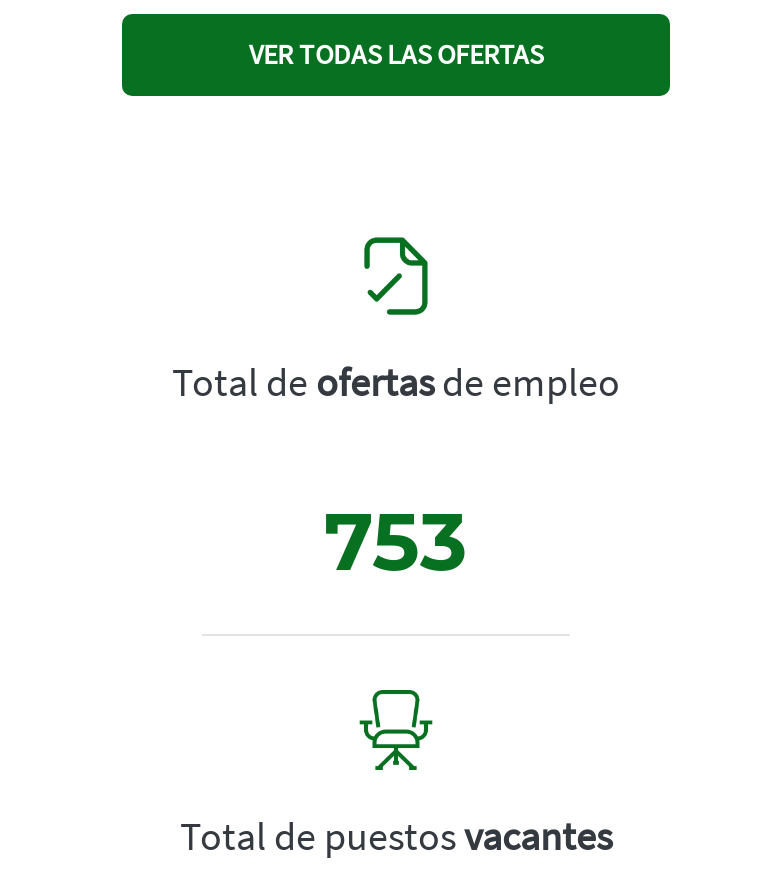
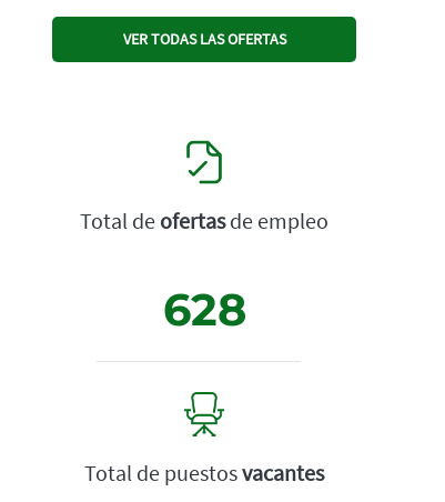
- 753
+ 628
